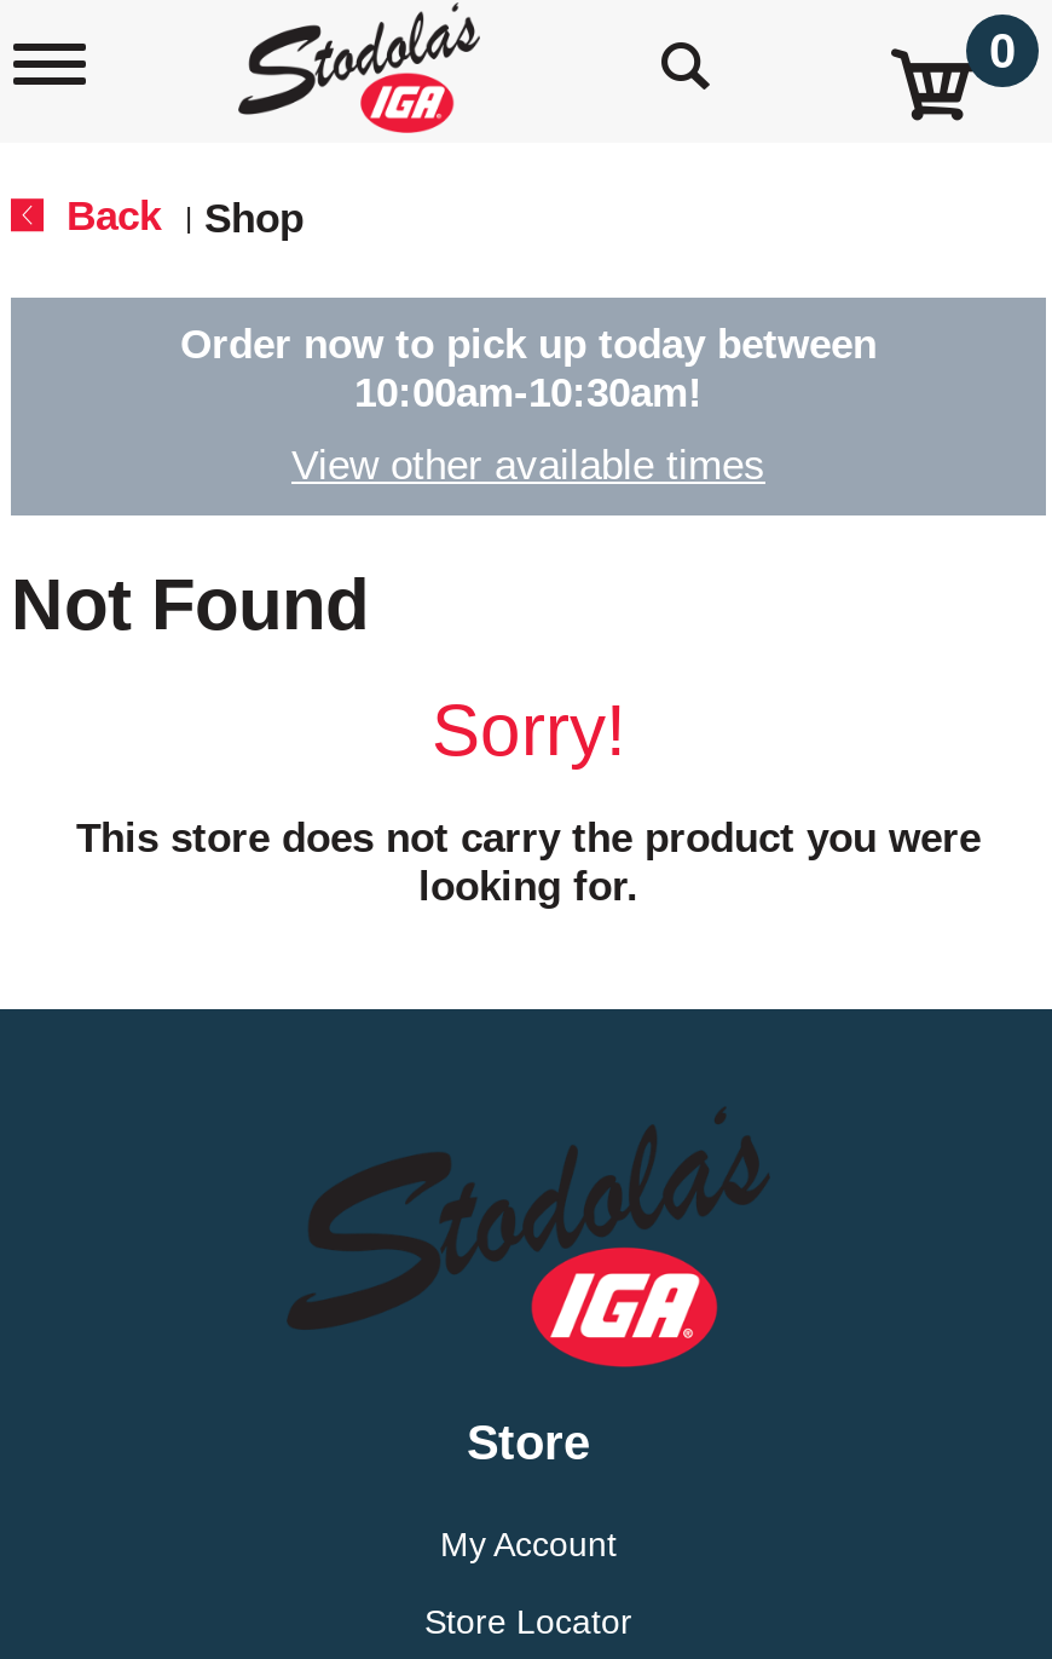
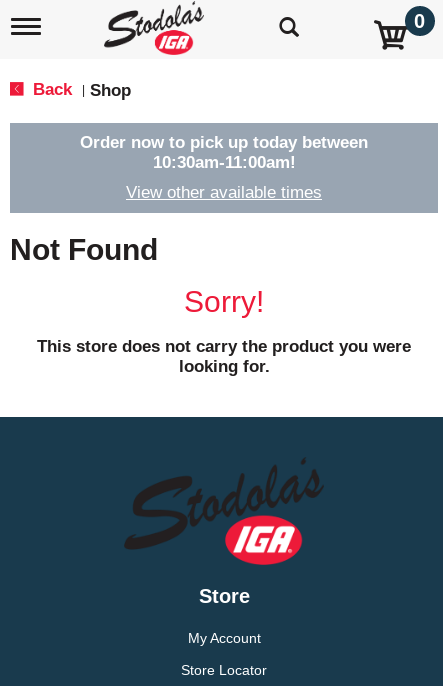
- 10:00am-10:30am!
+ 10:30am-11:00am!
